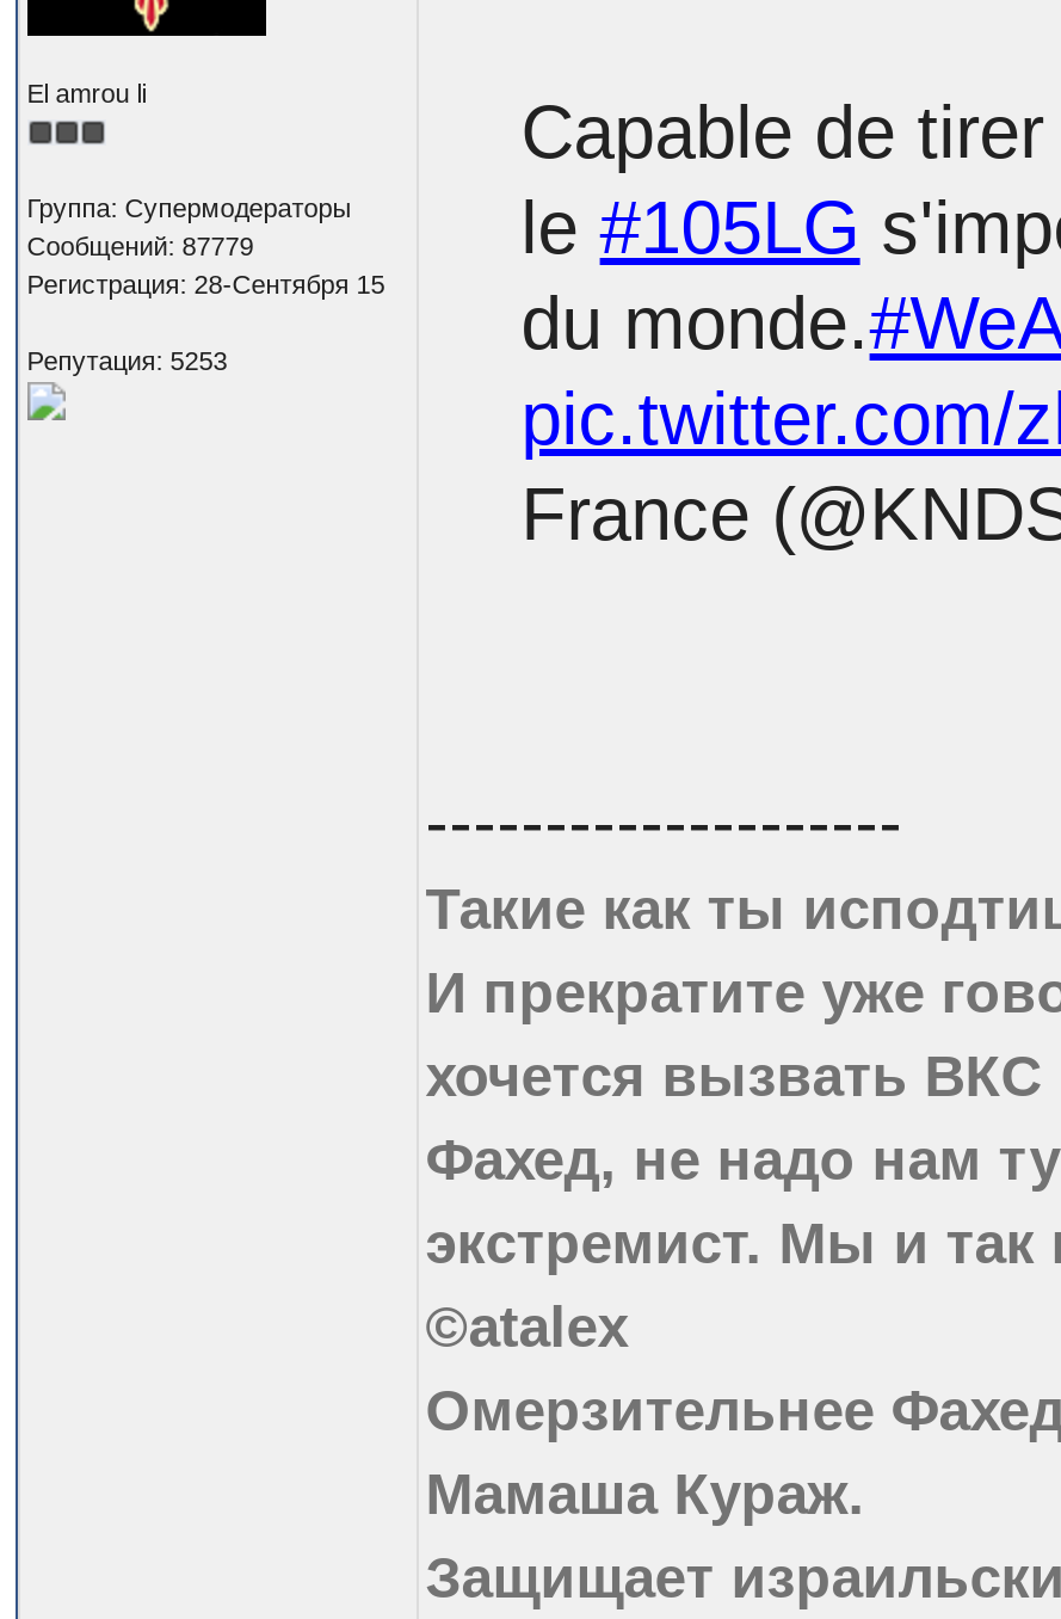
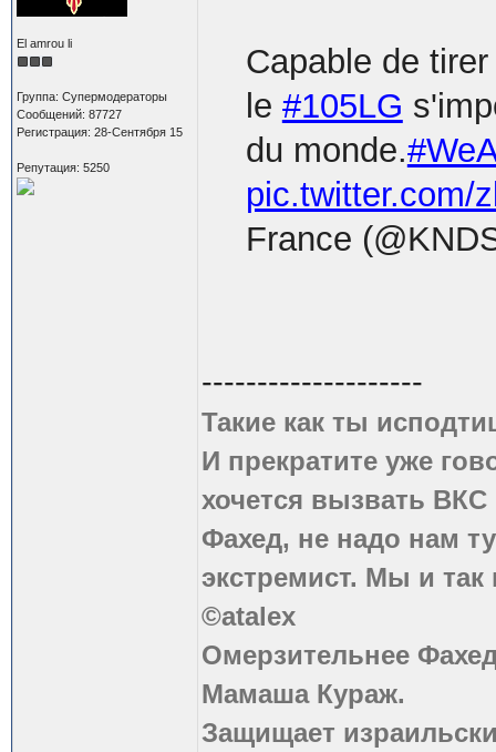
- Сообщений: 87779
+ Сообщений: 87727

- Репутация: 5253
+ Репутация: 5250
